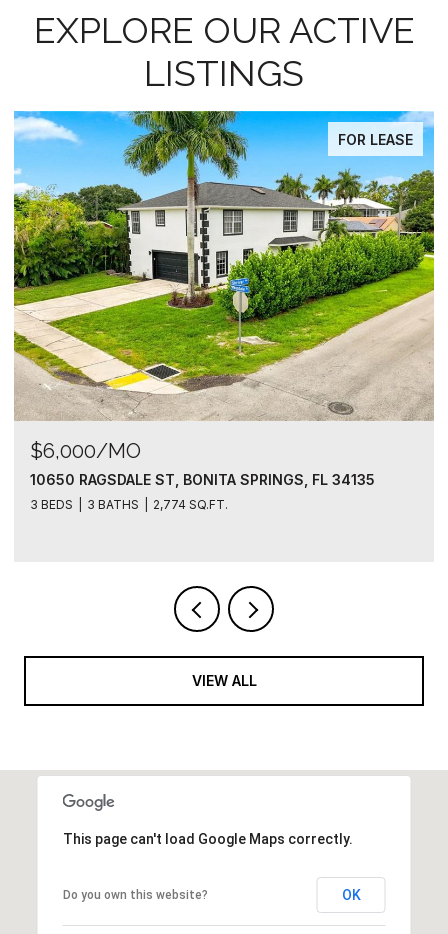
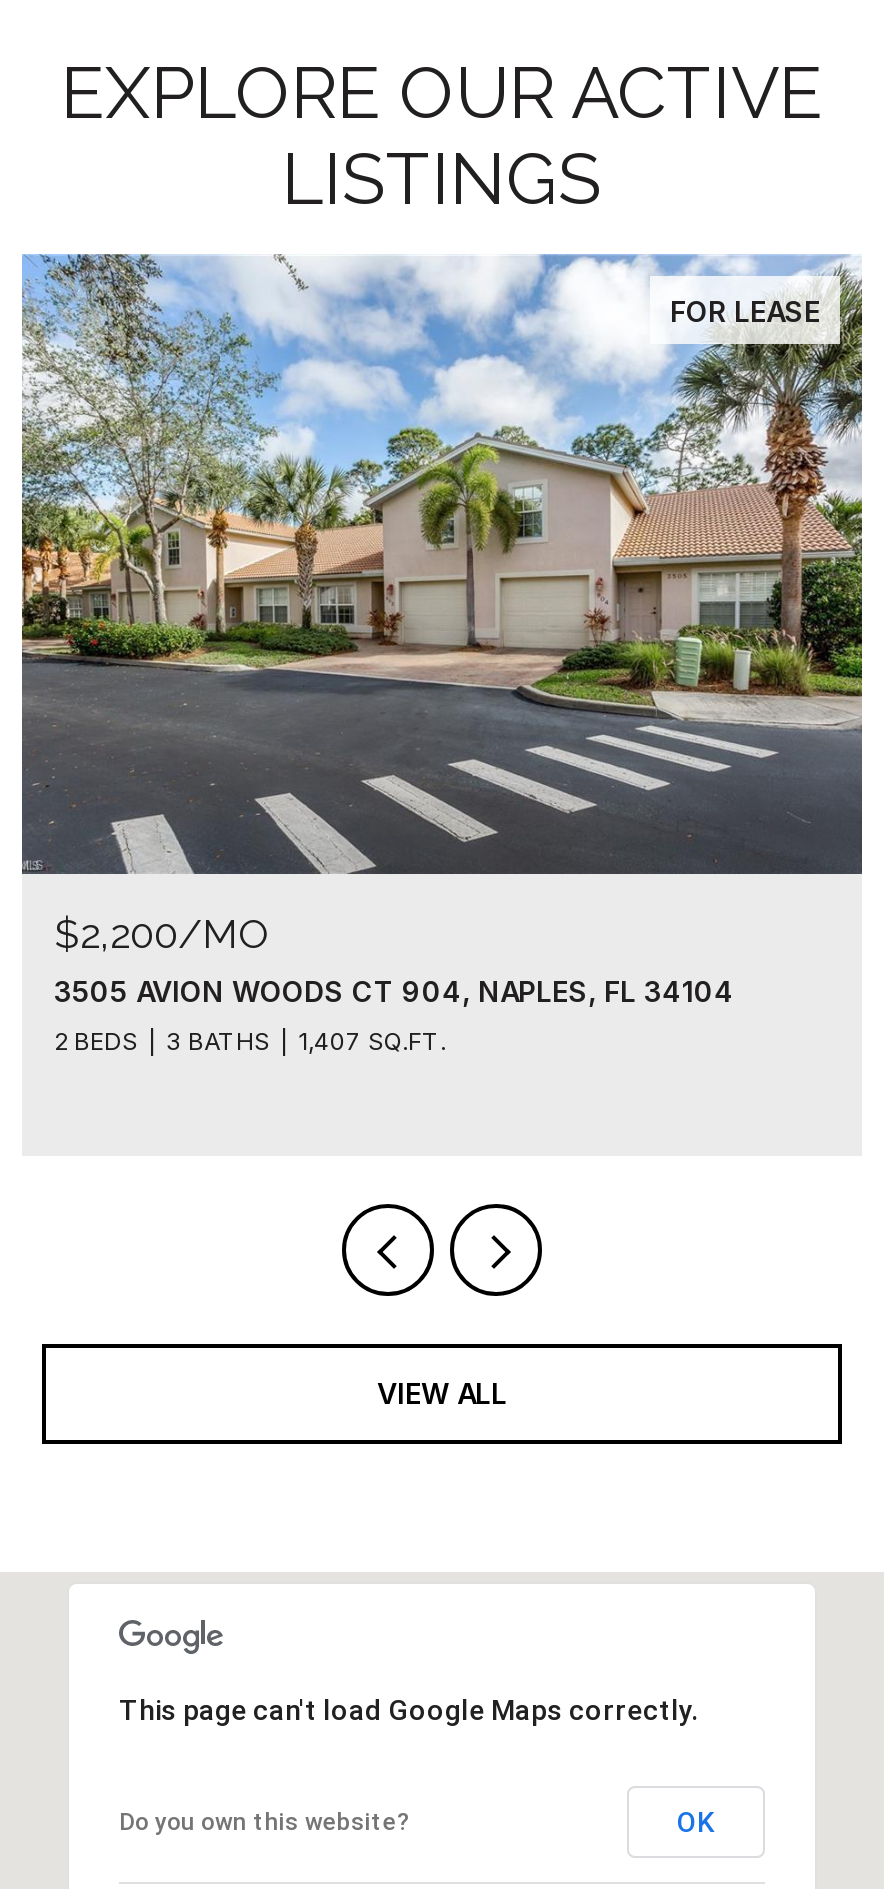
- [image]
- $6,000/MO
- 10650 RAGSDALE ST, BONITA SPRINGS, FL 34135
+ [image]
+ $2,200/MO
+ 3505 AVION WOODS CT 904, NAPLES, FL 34104

- 3 BEDS
+ 2 BEDS

- 2,774 SQ.FT.
+ 1,407 SQ.FT.
